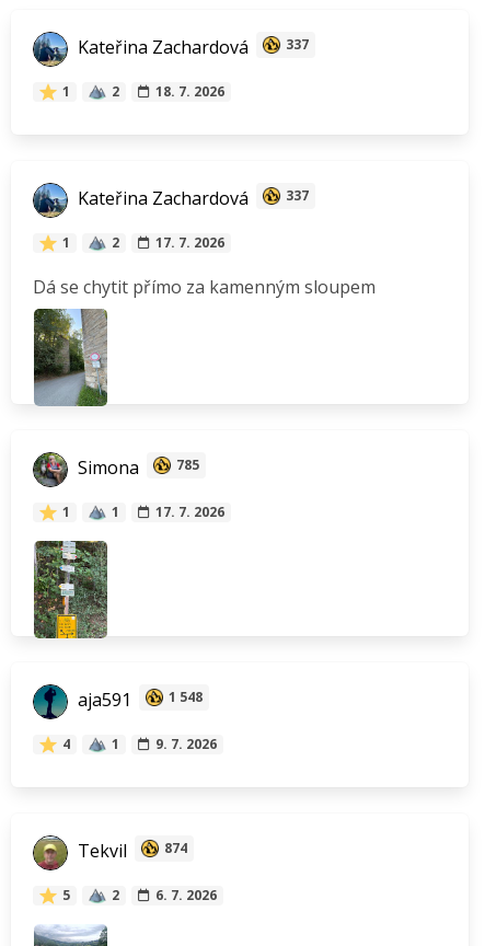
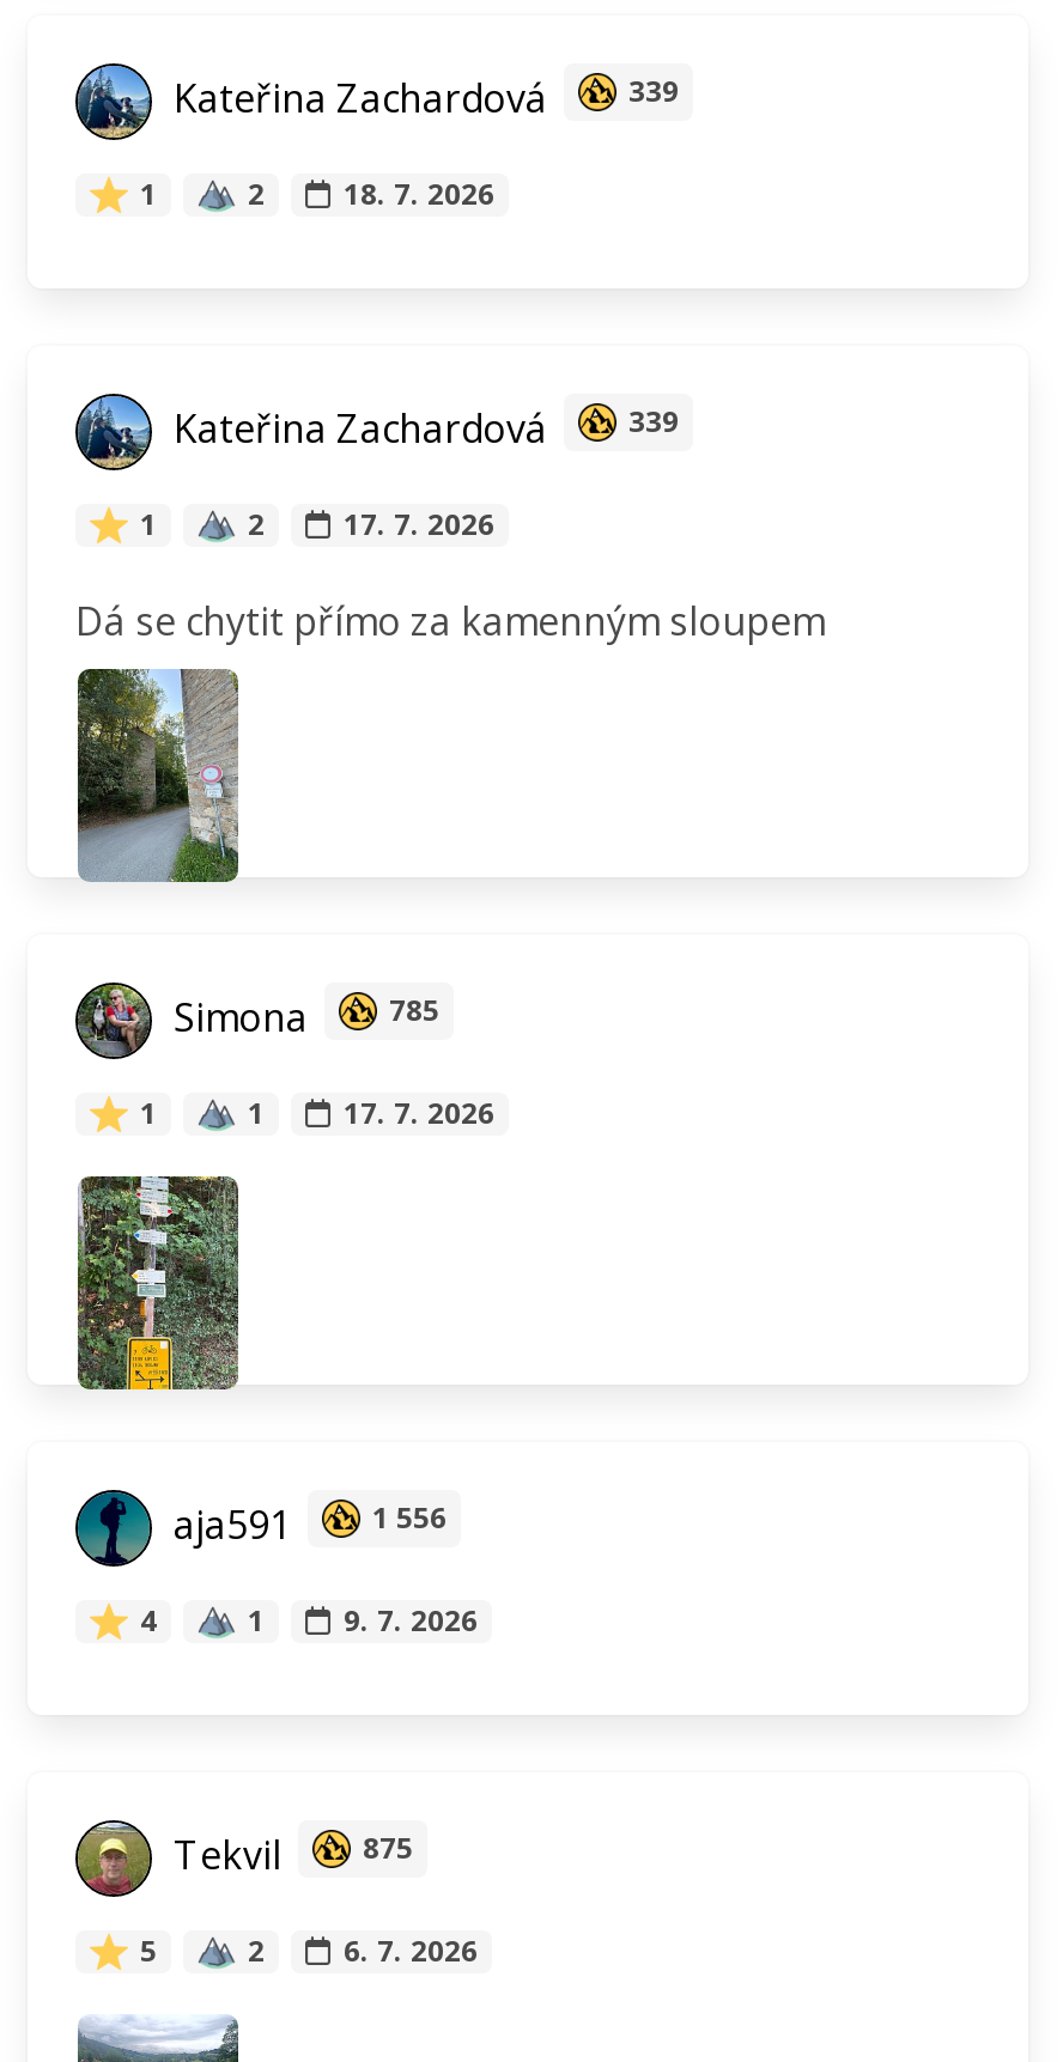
- 337
+ 339

- Kateřina Zachardová 337
+ Kateřina Zachardová 339

- aja591 1 548
+ aja591 1 556

- Tekvil 874
+ Tekvil 875
